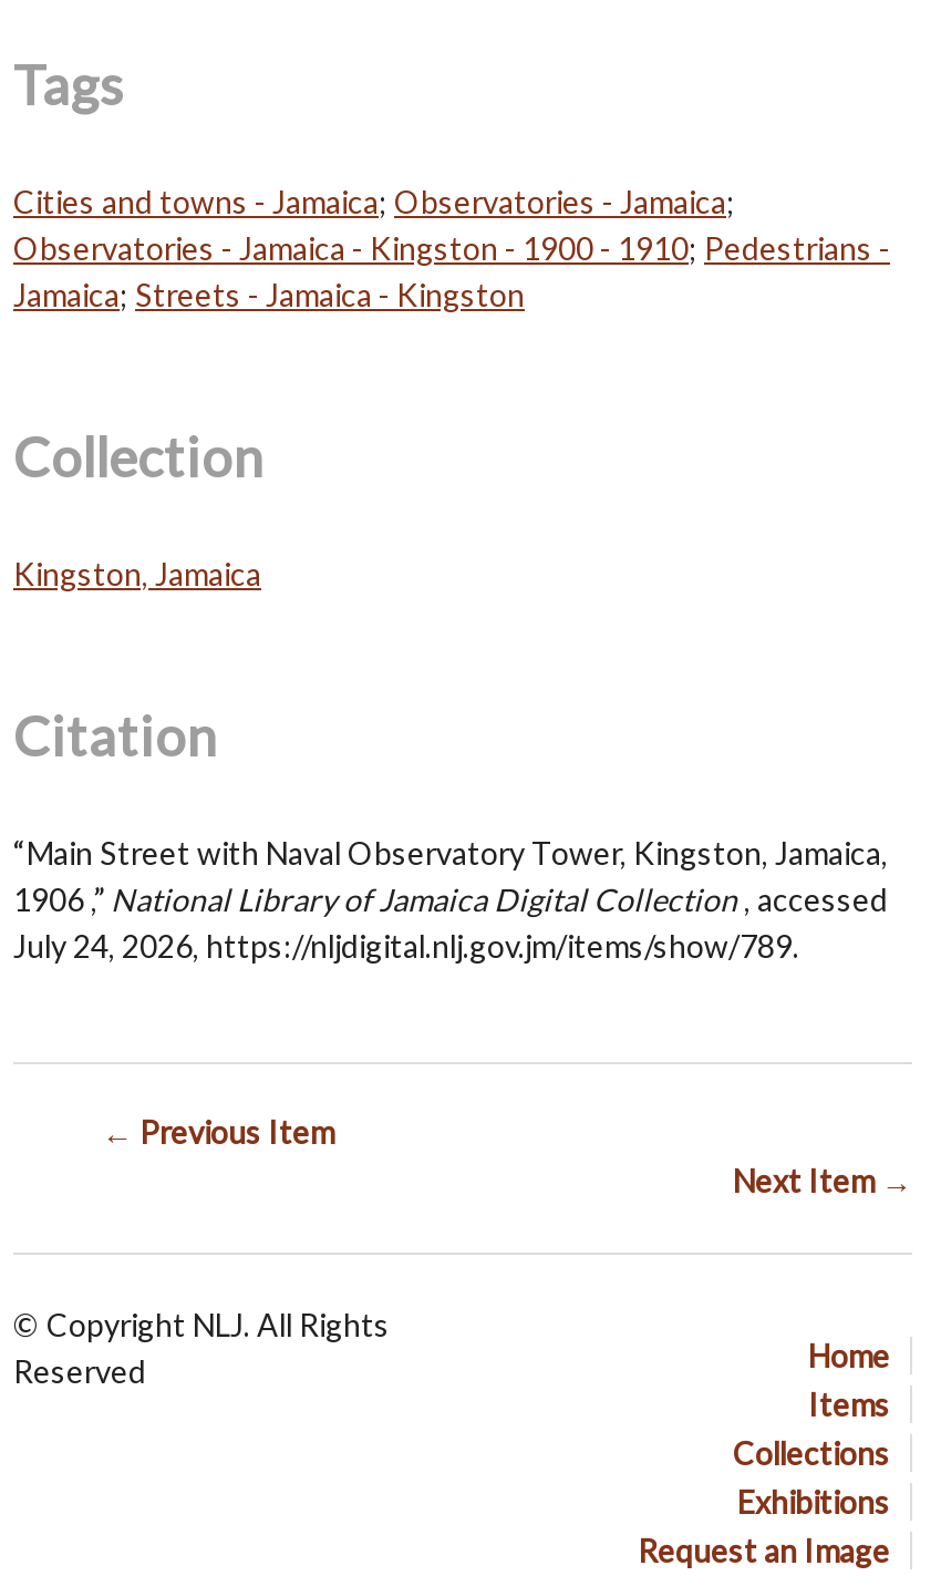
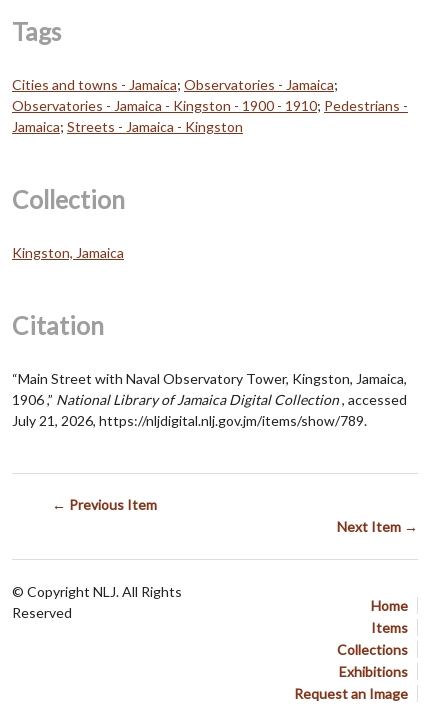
- July 24, 2026, https://nljdigital.nlj.gov.jm/items/show/789.
+ July 21, 2026, https://nljdigital.nlj.gov.jm/items/show/789.
